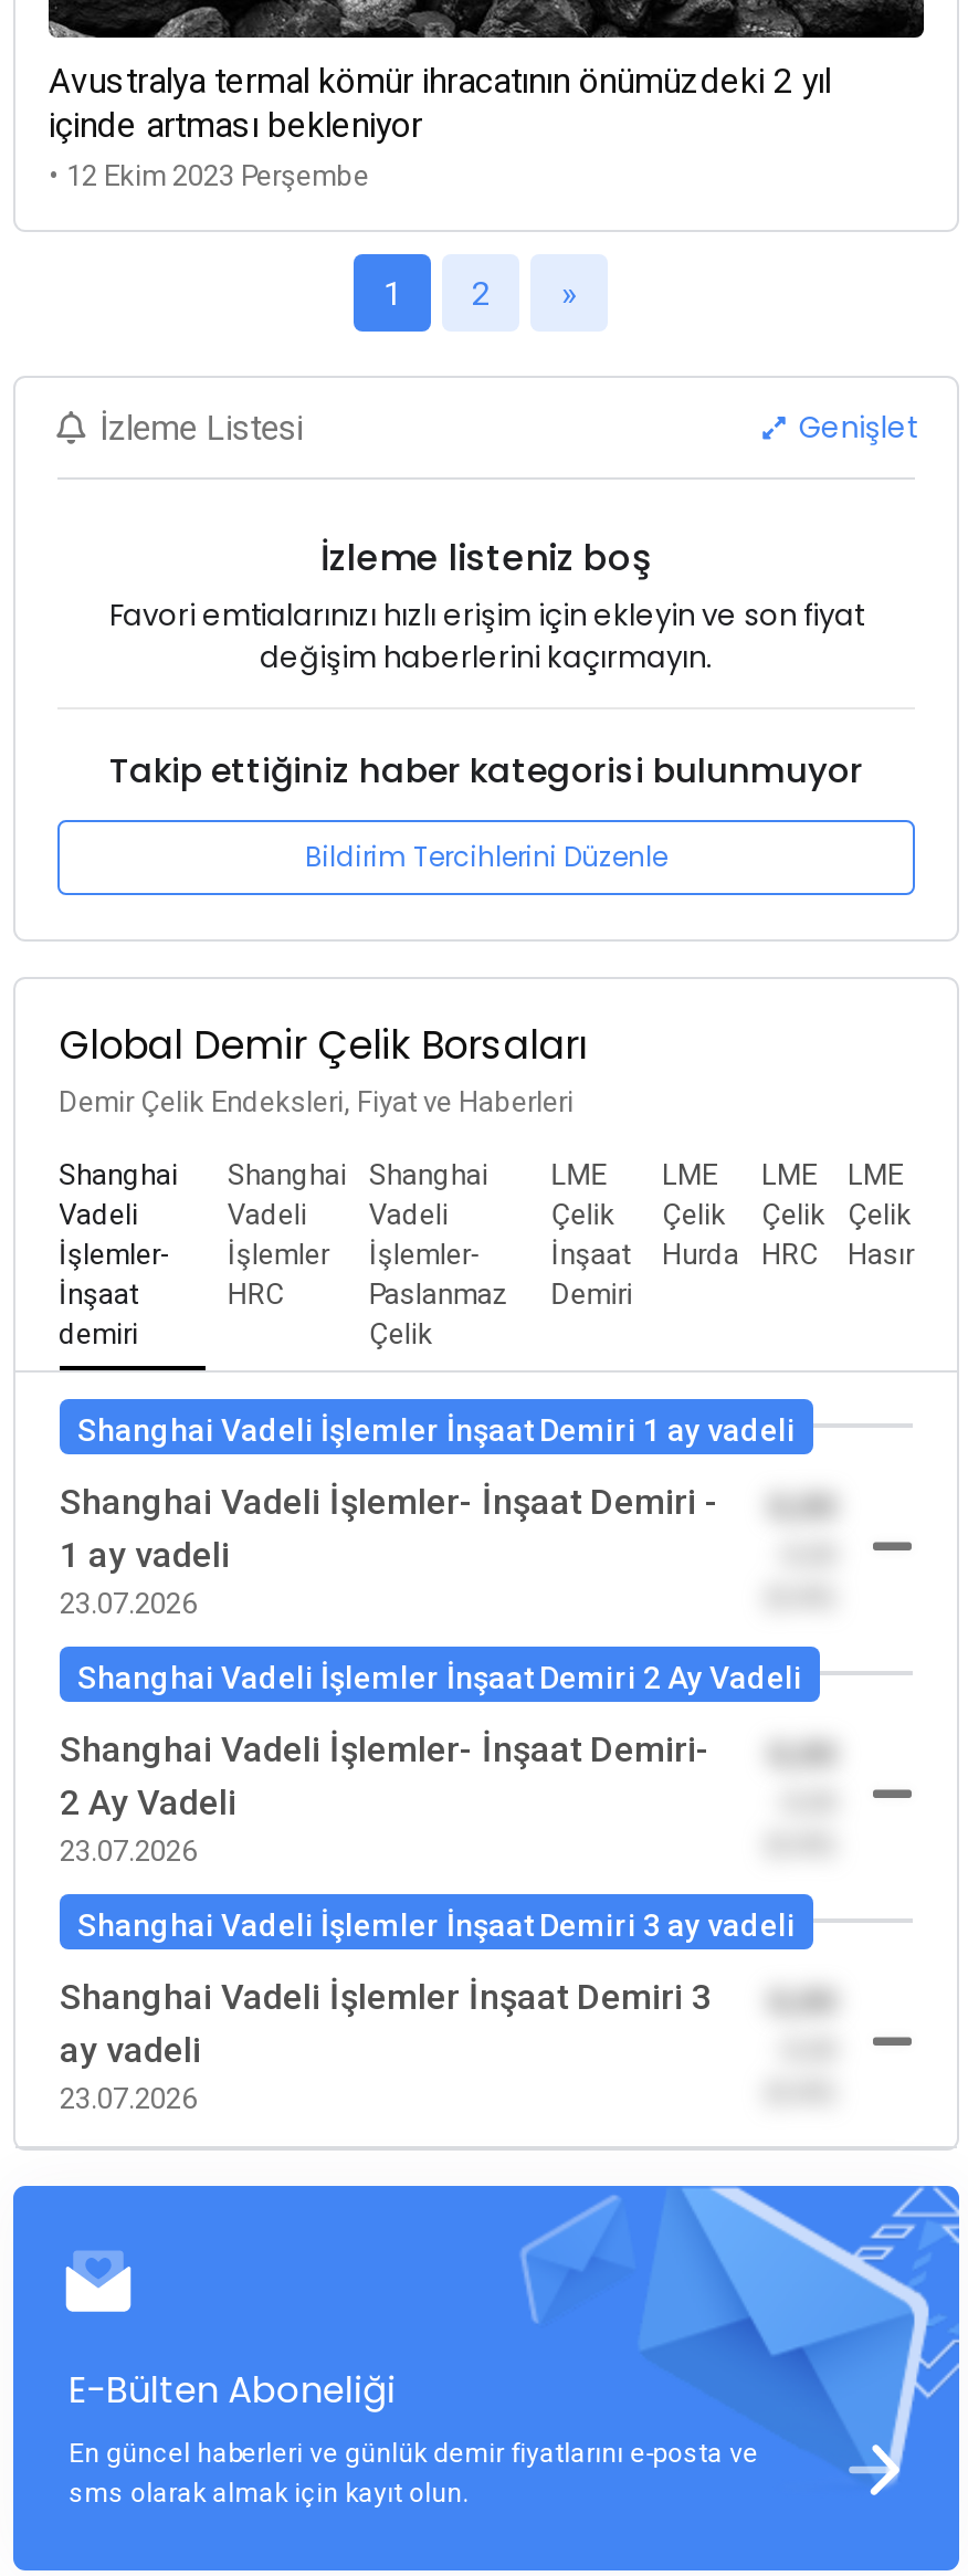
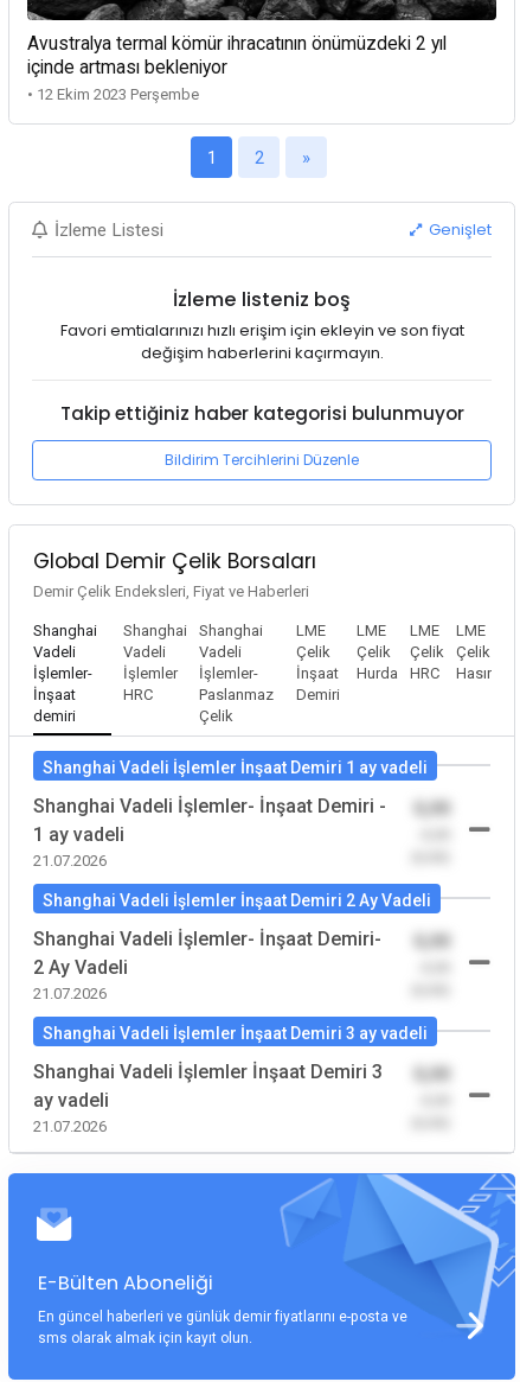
- 23.07.2026
+ 21.07.2026

- 23.07.2026
+ 21.07.2026

- 23.07.2026
+ 21.07.2026
